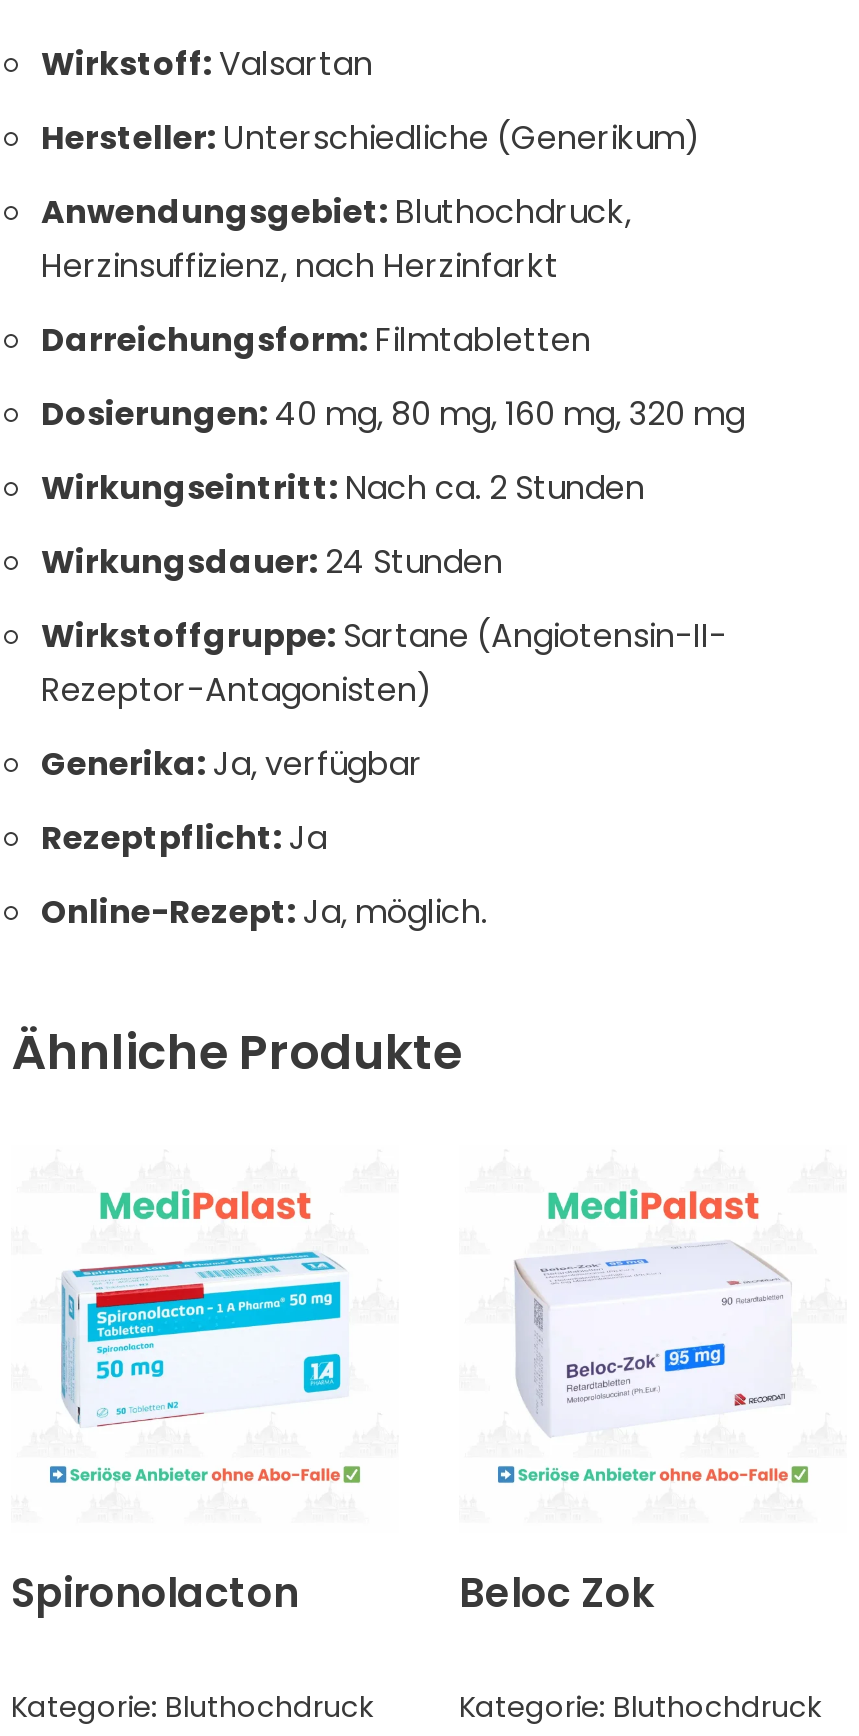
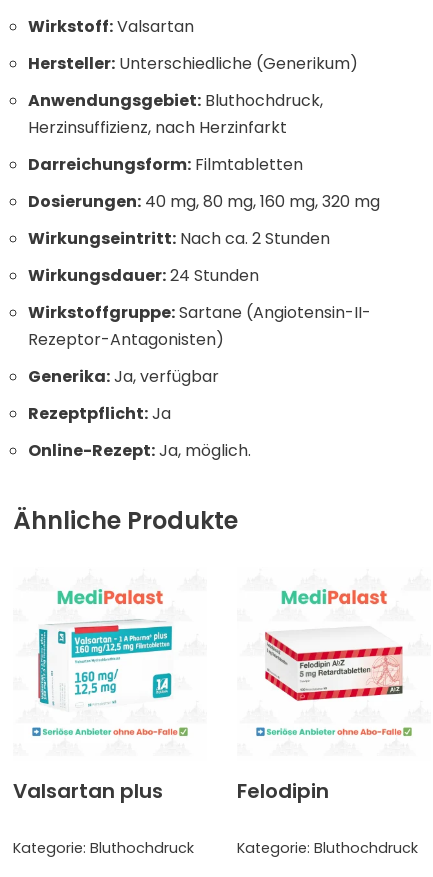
- [image]
+ [image]

- [image]
+ [image]

- Spironolacton
+ Valsartan plus

- Beloc Zok
+ Felodipin
